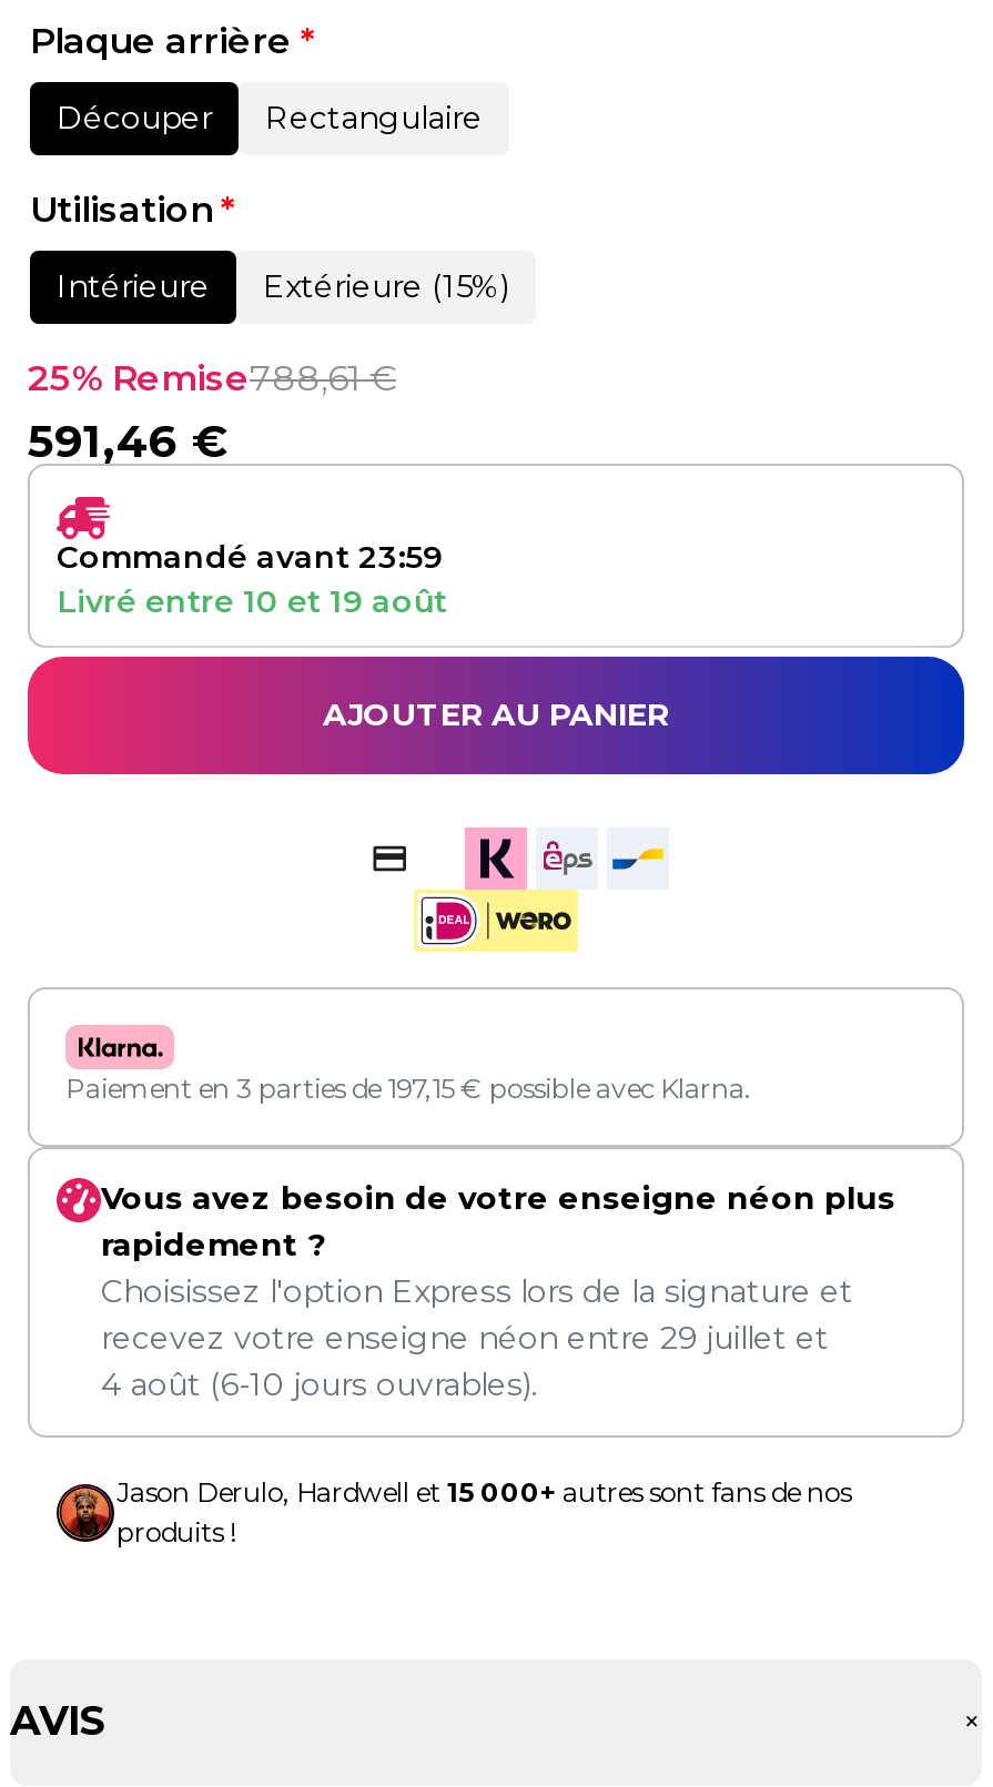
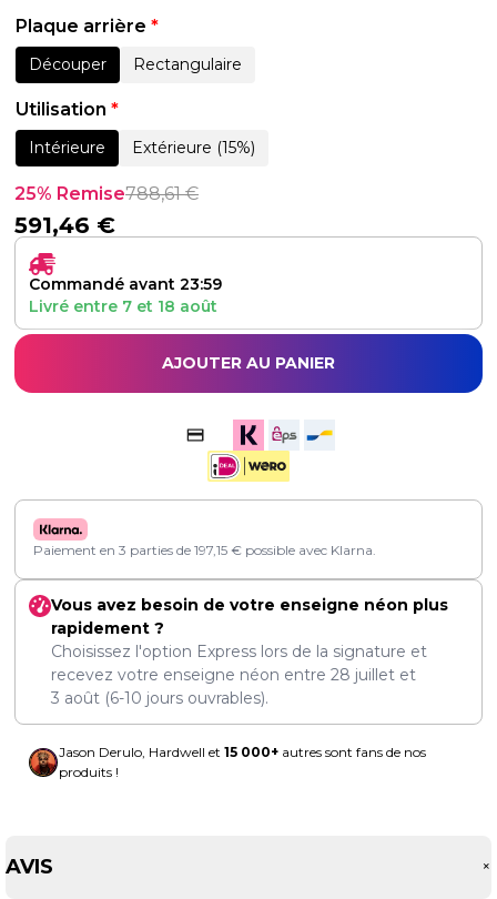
- Livré entre 10 et 19 août
+ Livré entre 7 et 18 août

- recevez votre enseigne néon entre 29 juillet et
+ recevez votre enseigne néon entre 28 juillet et

- 4 août (6-10 jours ouvrables).
+ 3 août (6-10 jours ouvrables).
